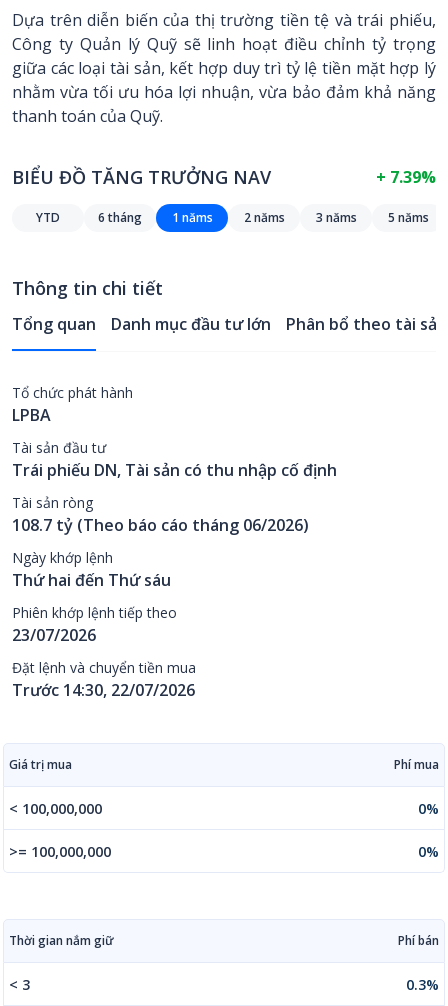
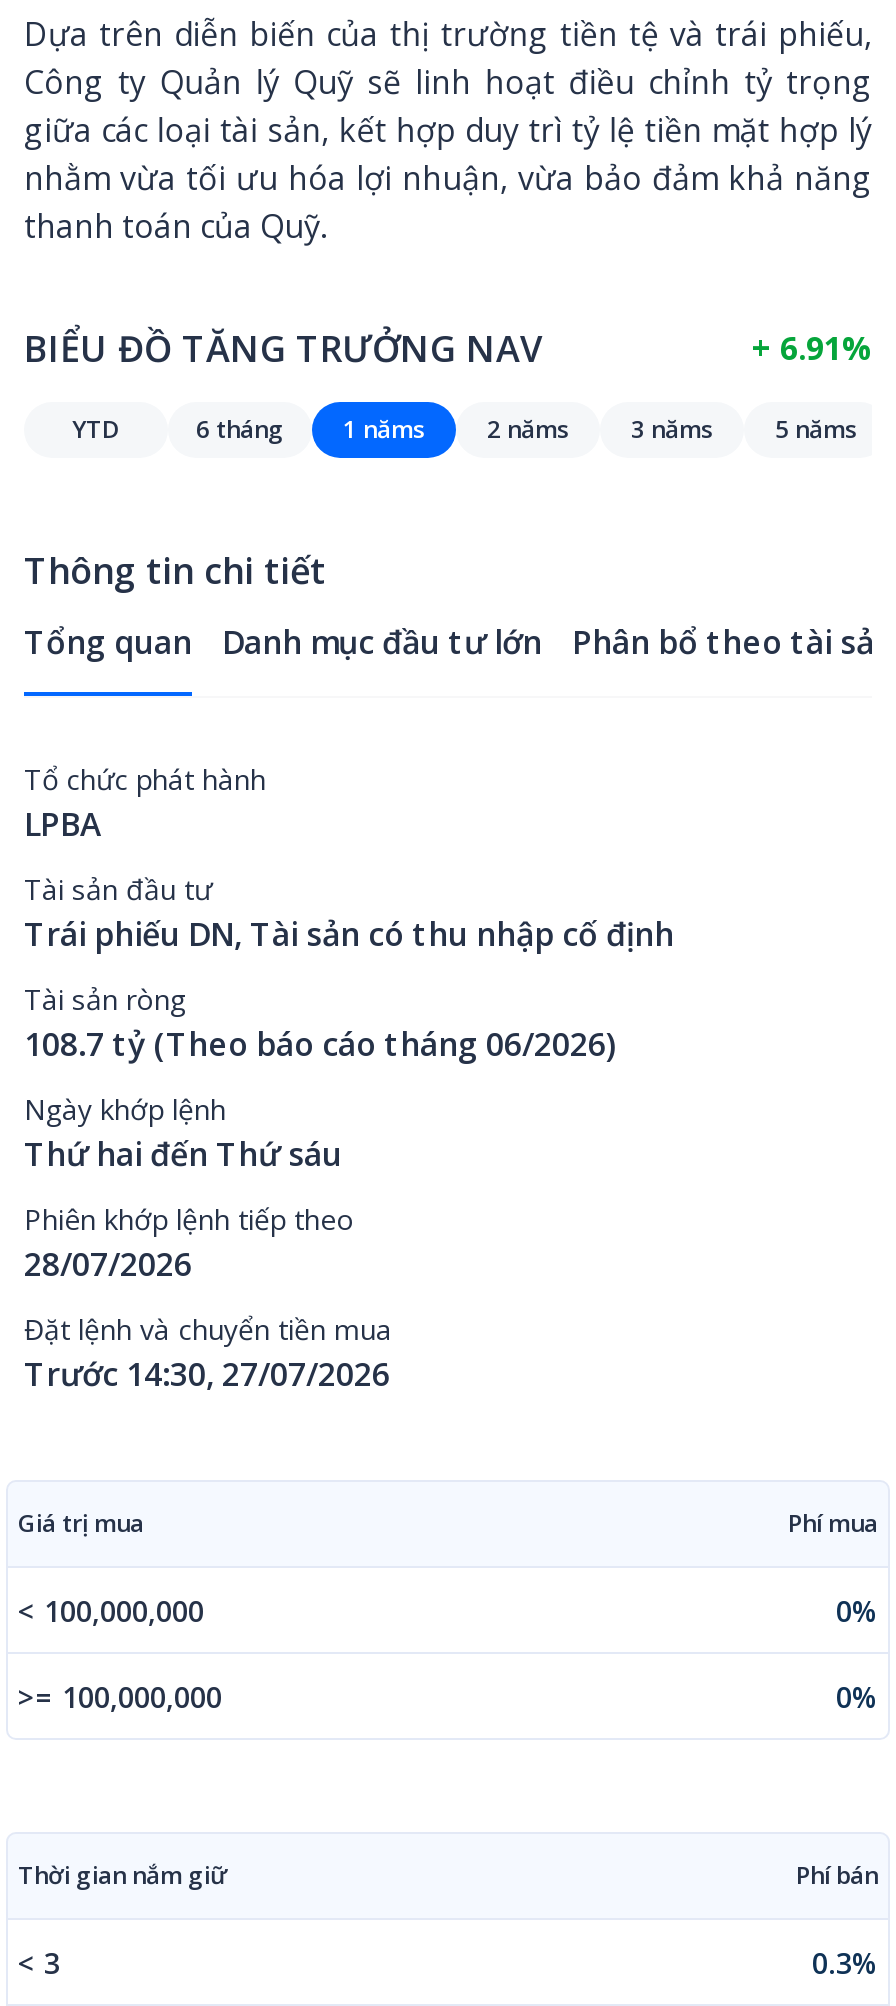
- + 7.39%
+ + 6.91%

- 23/07/2026
+ 28/07/2026

- Trước 14:30, 22/07/2026
+ Trước 14:30, 27/07/2026
